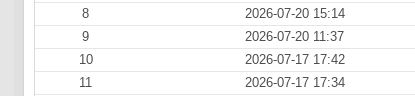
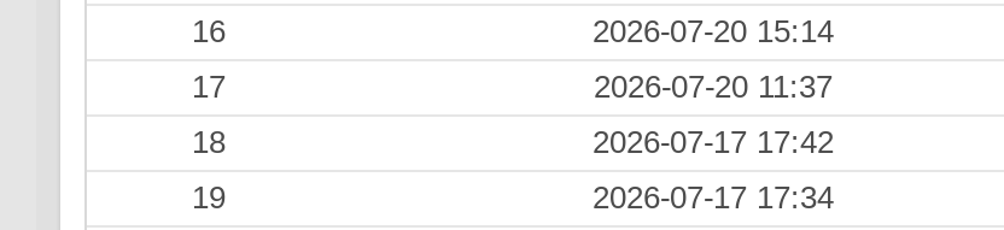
- 8
+ 16

- 9
+ 17

- 10
+ 18

- 11
+ 19
